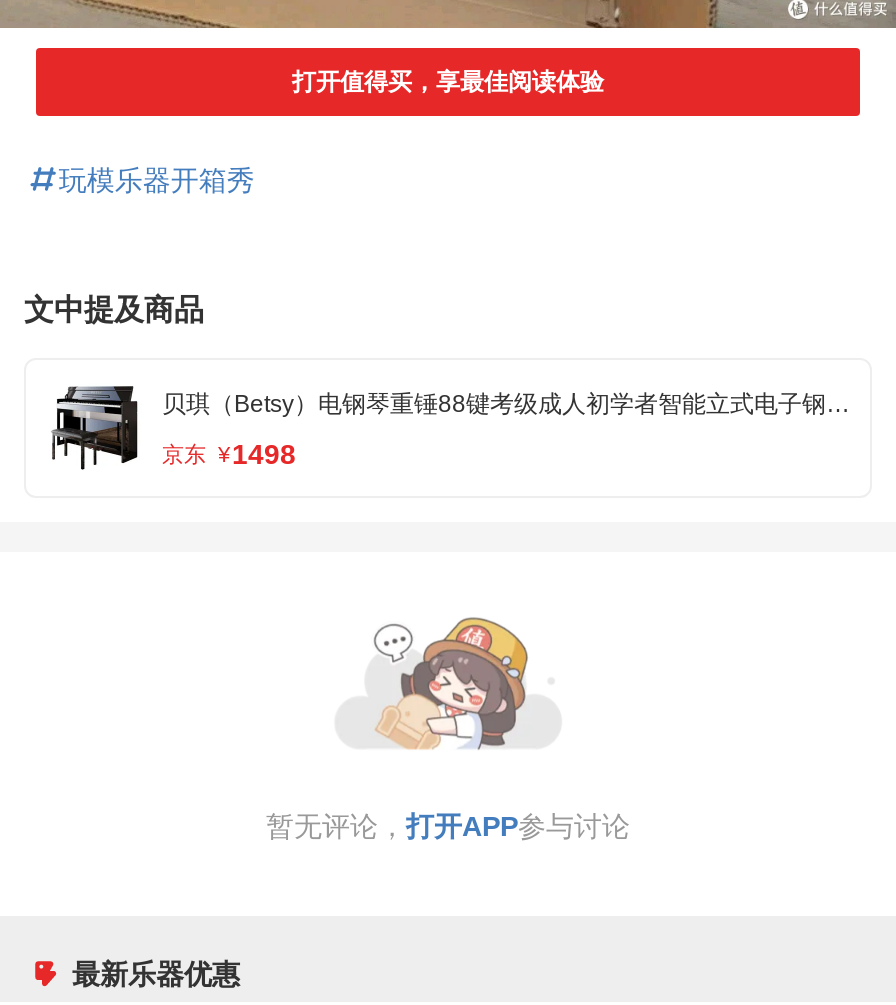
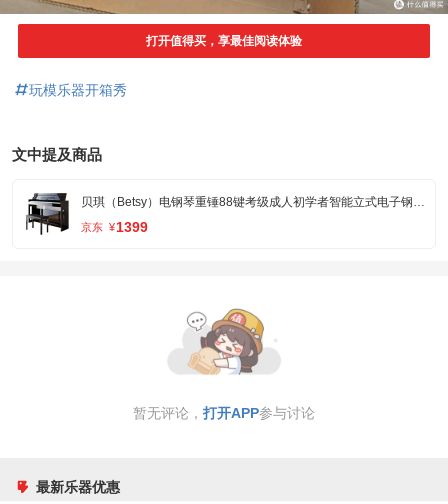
- 京东 ¥1498
+ 京东 ¥1399
